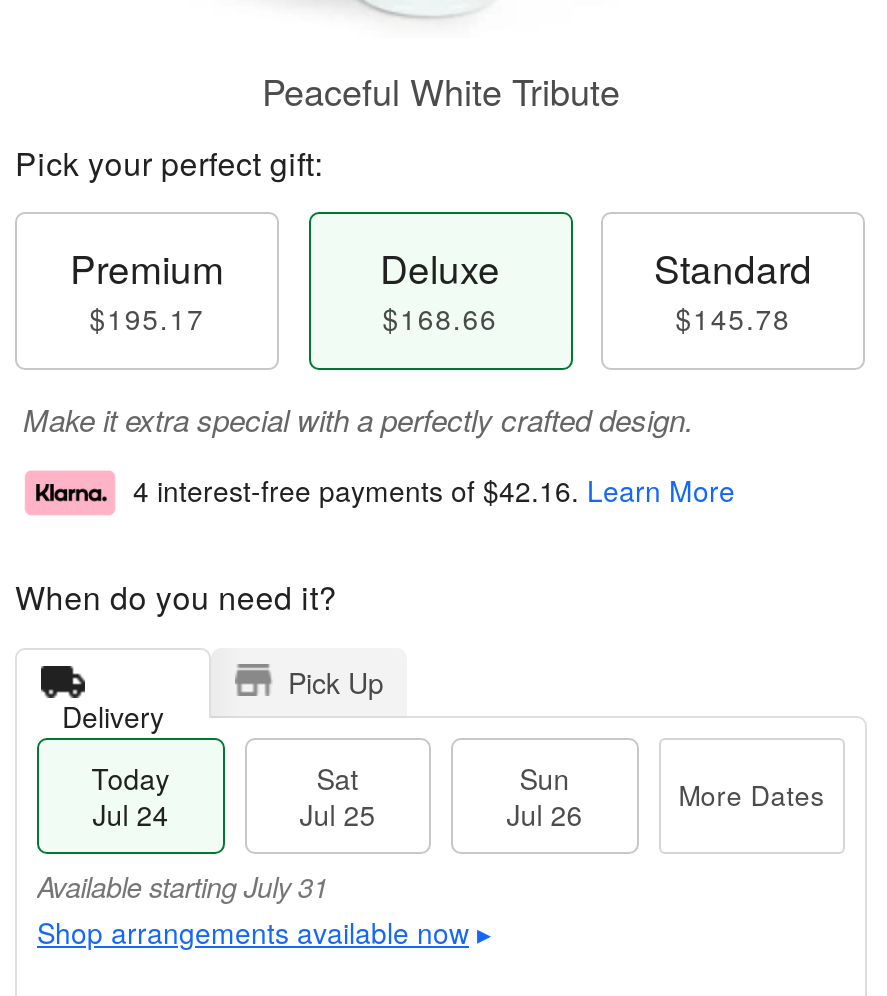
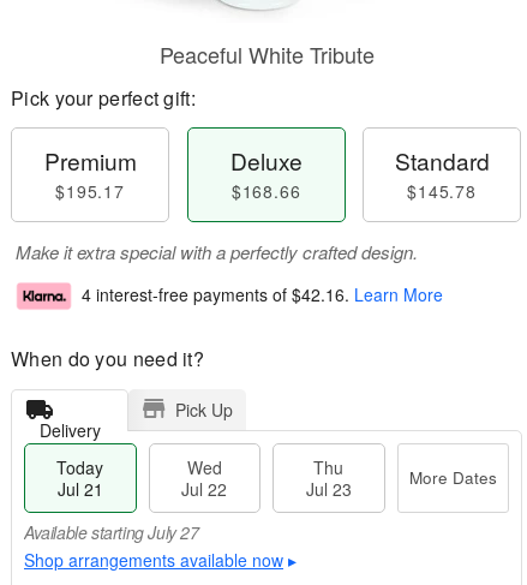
- Sat
- Jul 25
+ Wed
+ Jul 22

- Sun
- Jul 26
+ Thu
+ Jul 23

- Jul 24
+ Jul 21

- Available starting July 31
+ Available starting July 27
